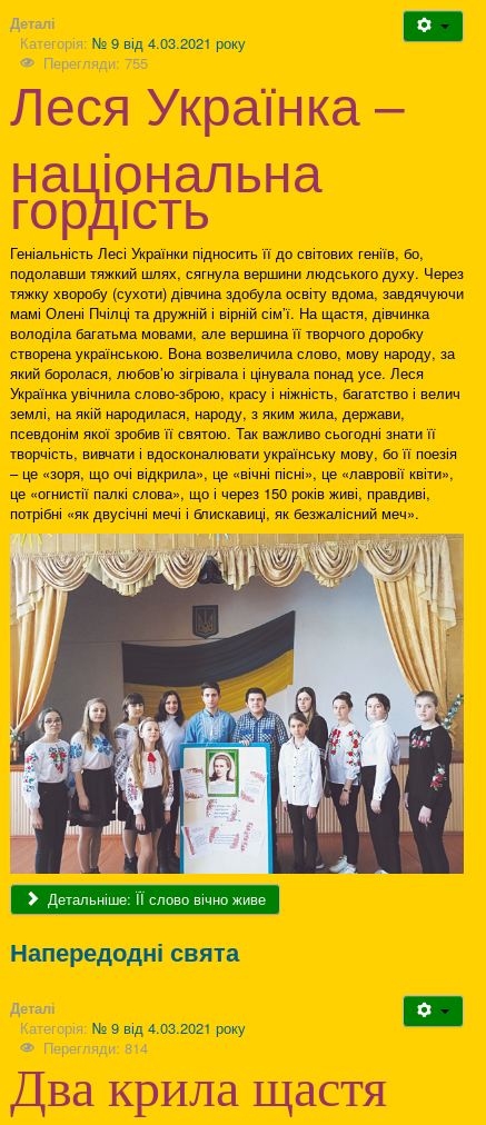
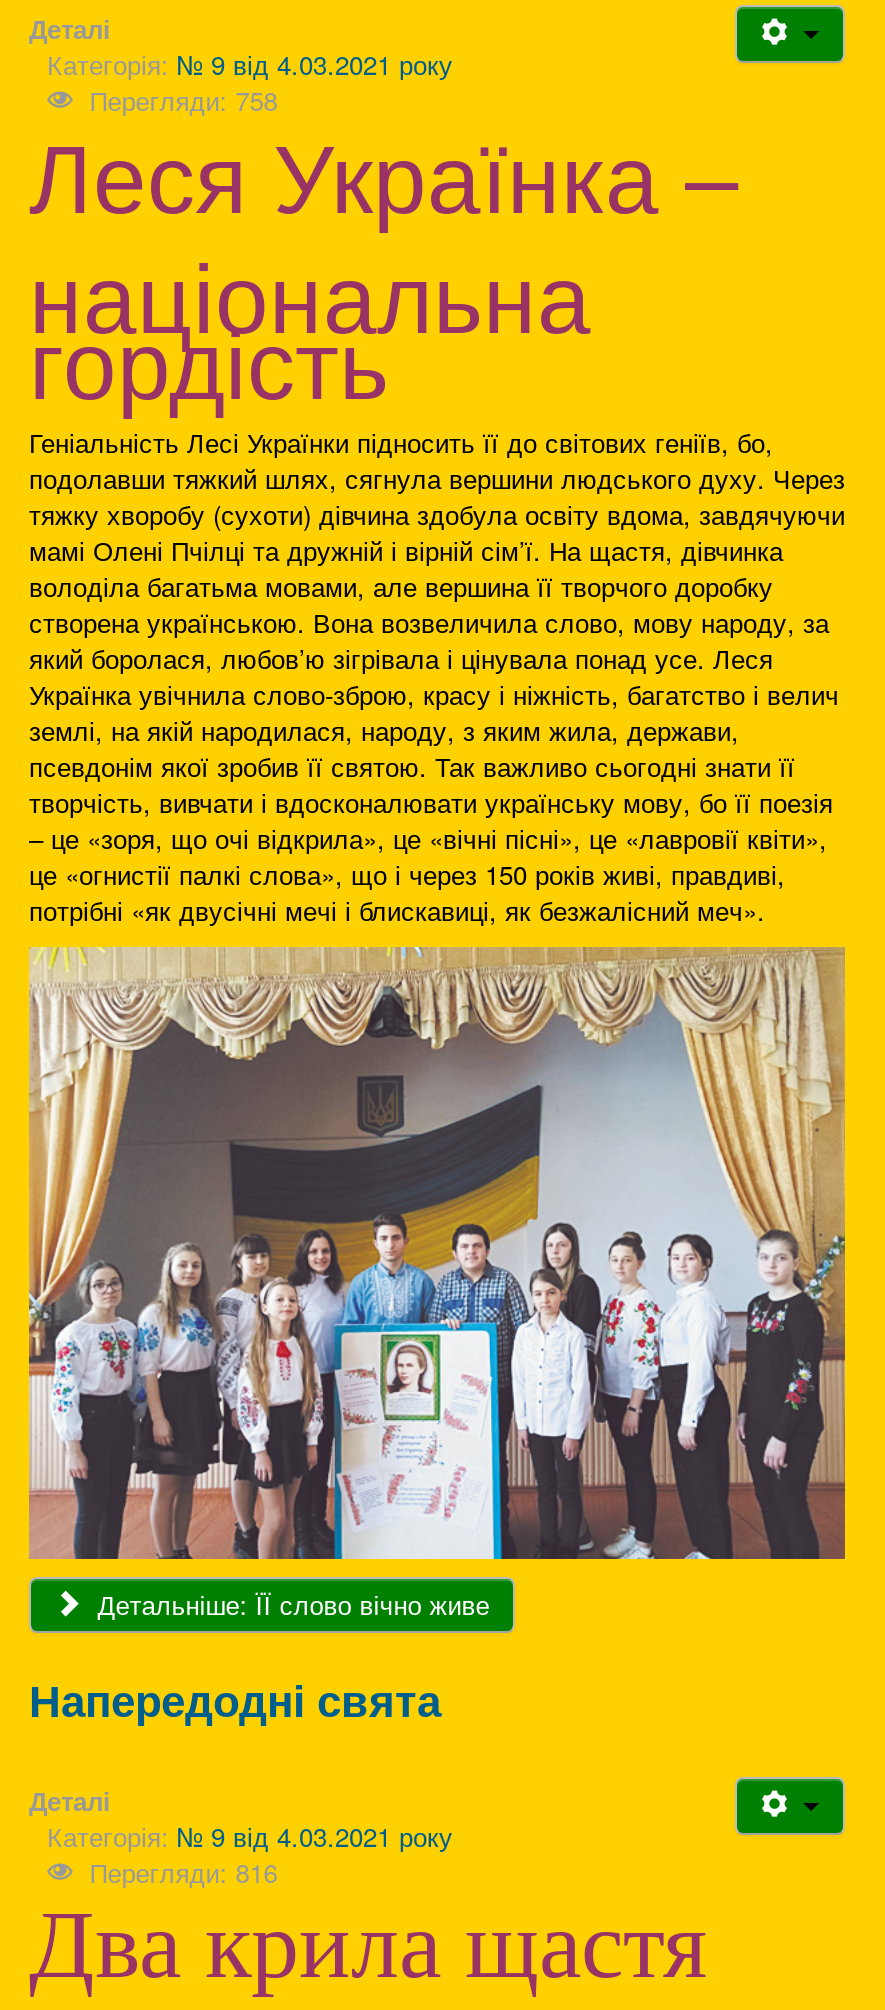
- Перегляди: 755
+ Перегляди: 758

- Перегляди: 814
+ Перегляди: 816
